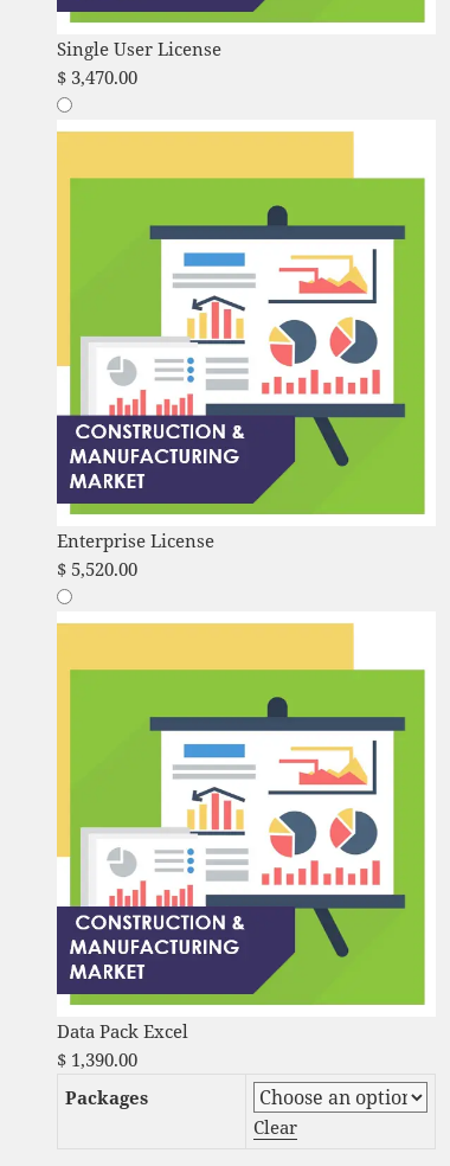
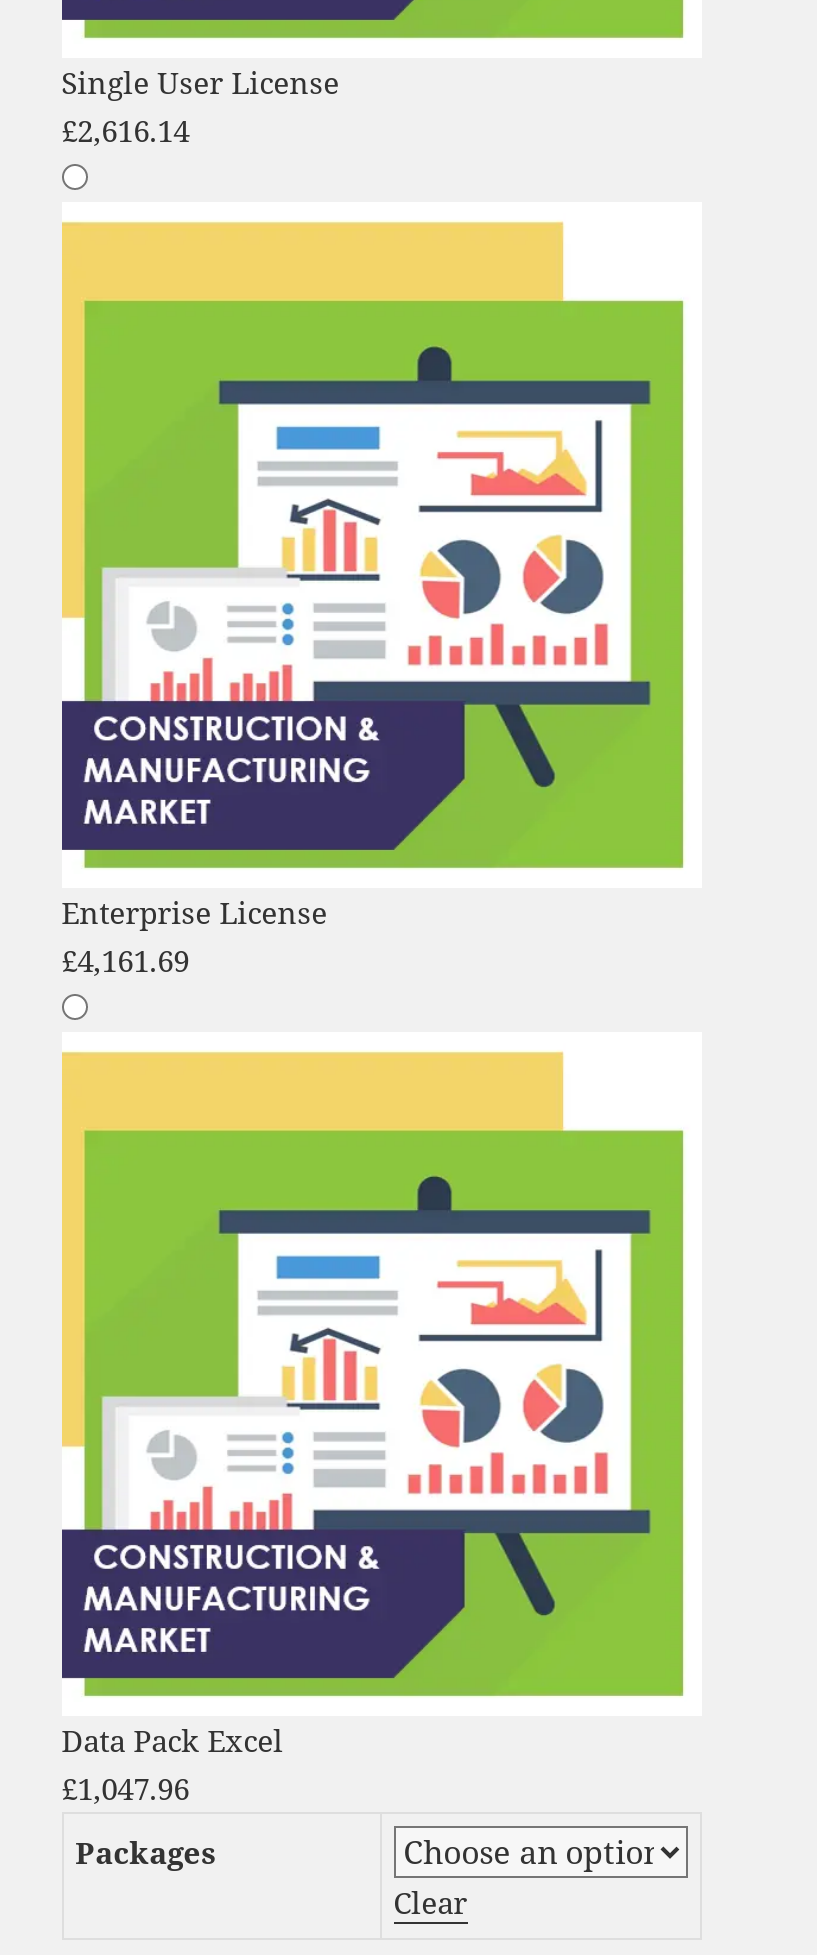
- $3,470.00
+ £2,616.14

- $5,520.00
+ £4,161.69

- $1,390.00
+ £1,047.96
